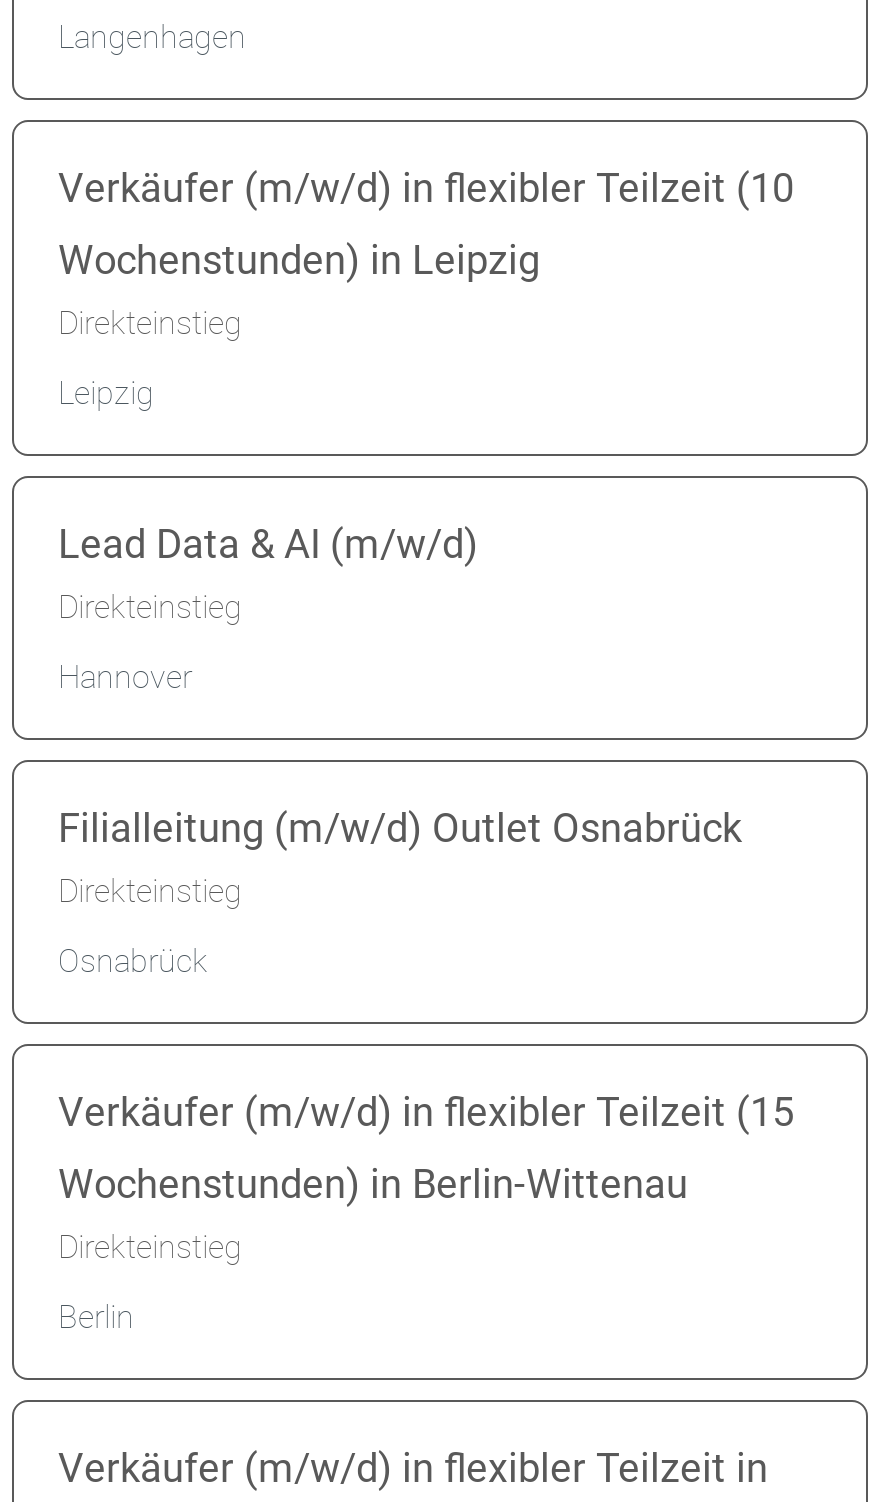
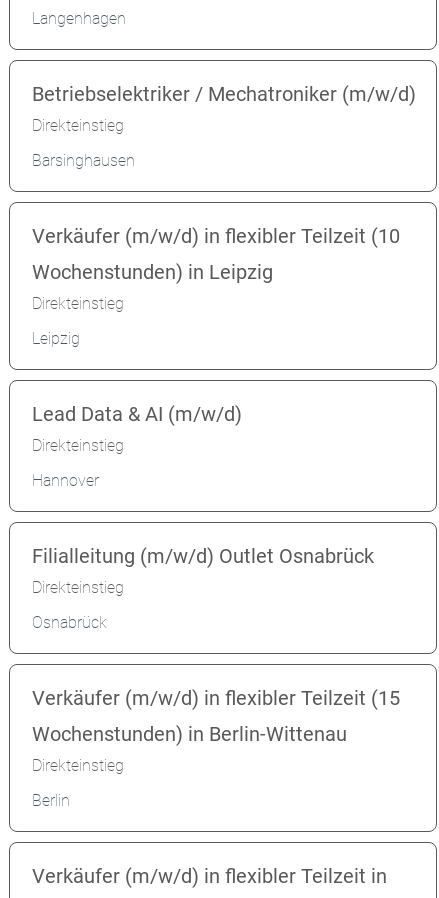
+ Betriebselektriker / Mechatroniker (m/w/d)
+ Direkteinstieg
+ Barsinghausen
